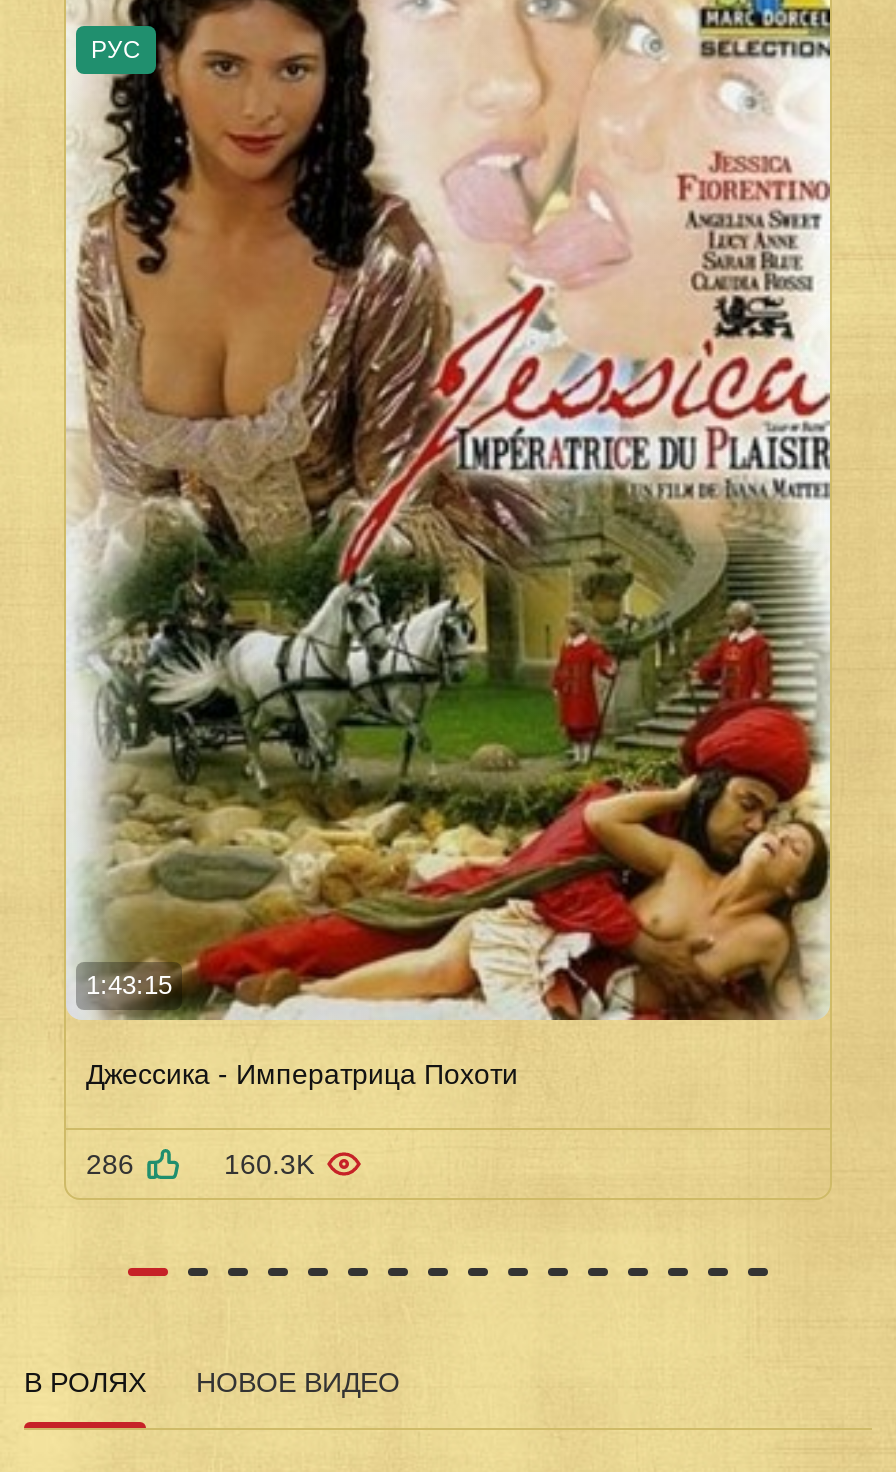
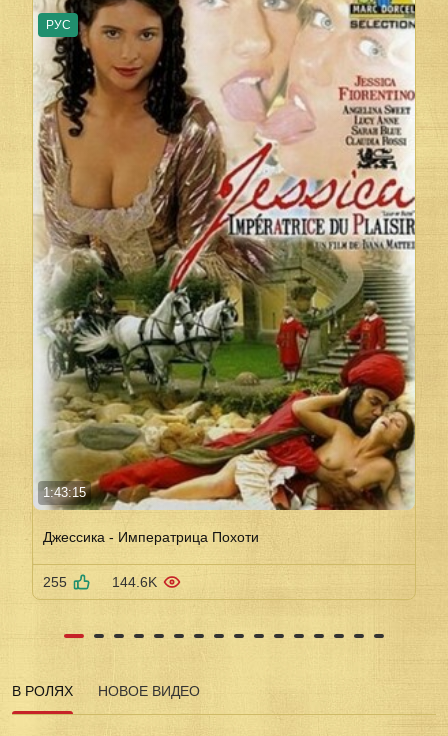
- 286
- 160.3K
+ 255
+ 144.6K
